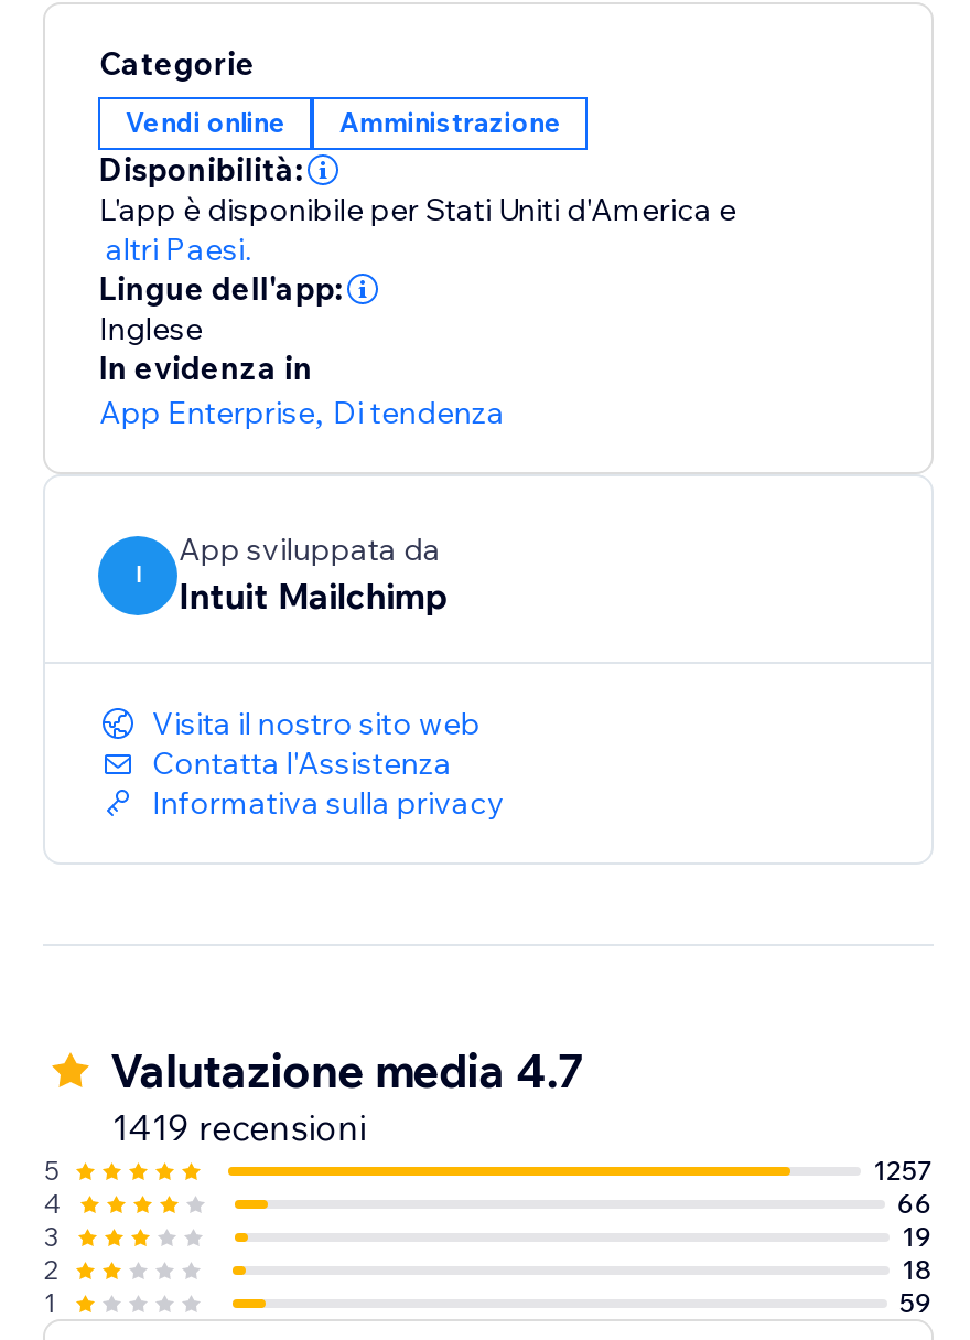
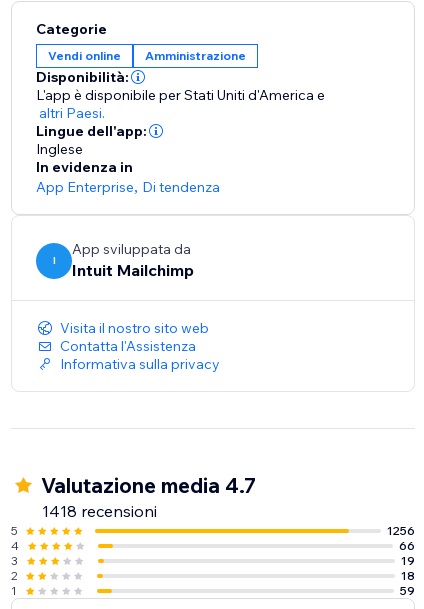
- 1419 recensioni
+ 1418 recensioni

- 1257
+ 1256
